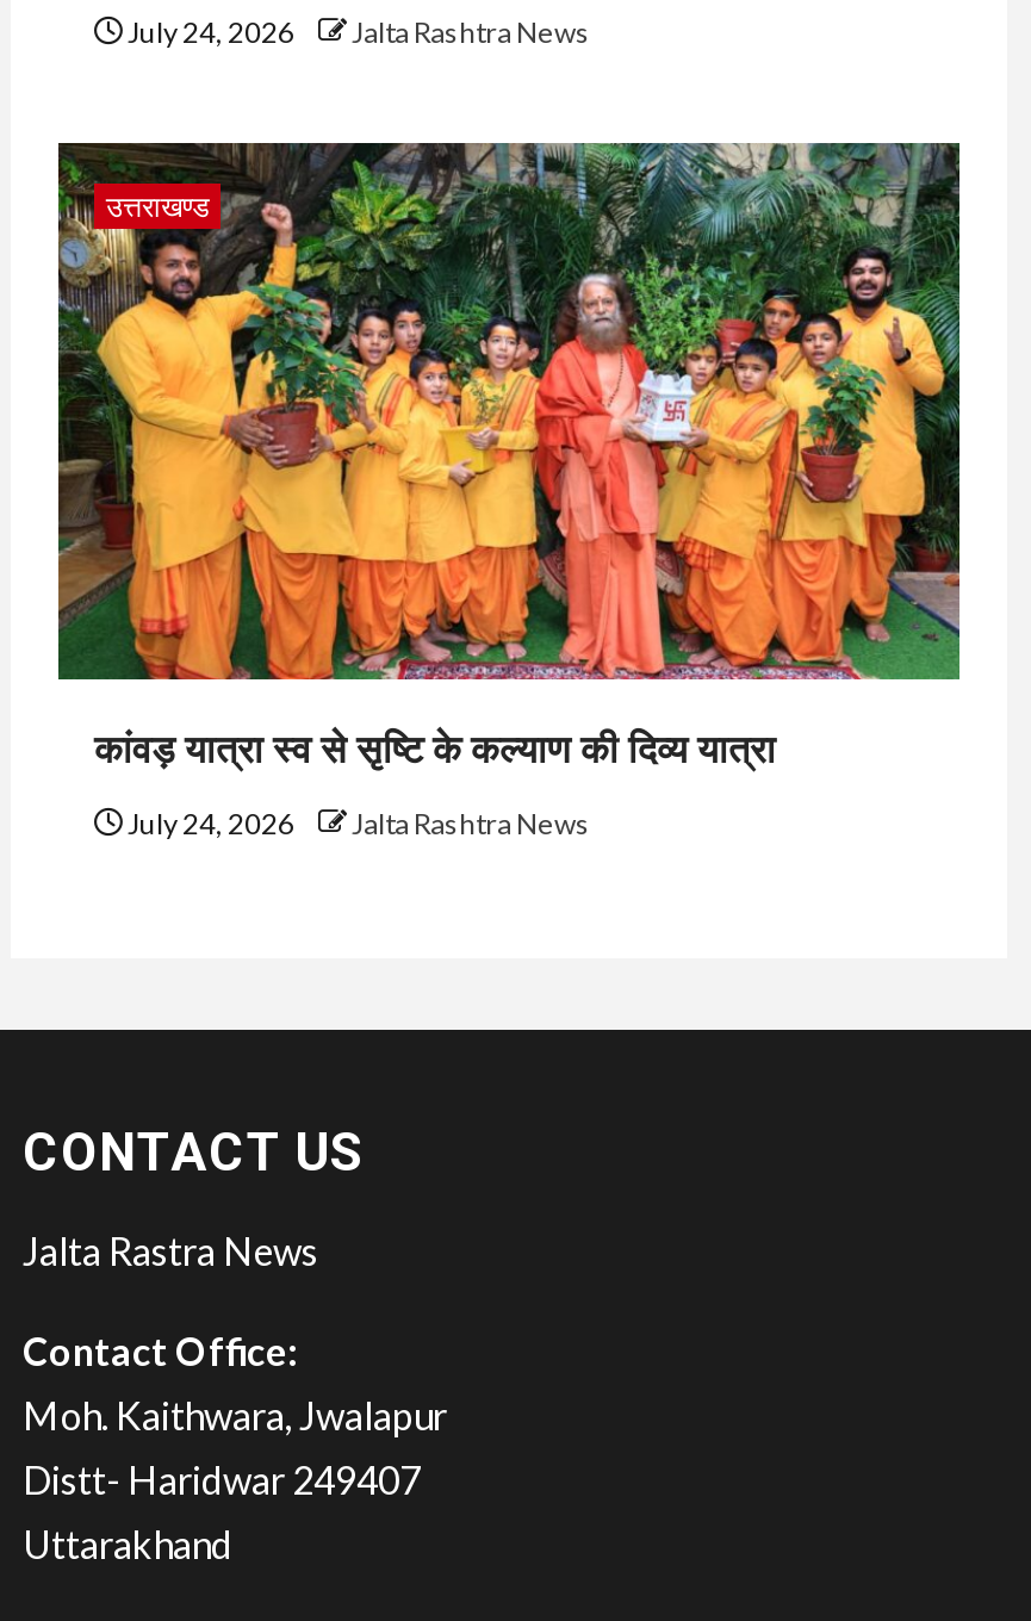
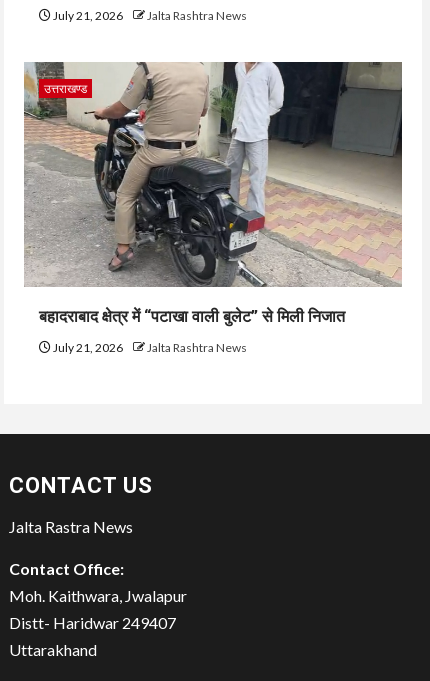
- July 24, 2026 Jalta Rashtra News
+ July 21, 2026 Jalta Rashtra News

- [image]
- कांवड़ यात्रा स्व से सृष्टि के कल्याण की दिव्य यात्रा
+ [image]
+ बहादराबाद क्षेत्र में “पटाखा वाली बुलेट” से मिली निजात

- July 24, 2026 Jalta Rashtra News
+ July 21, 2026 Jalta Rashtra News
